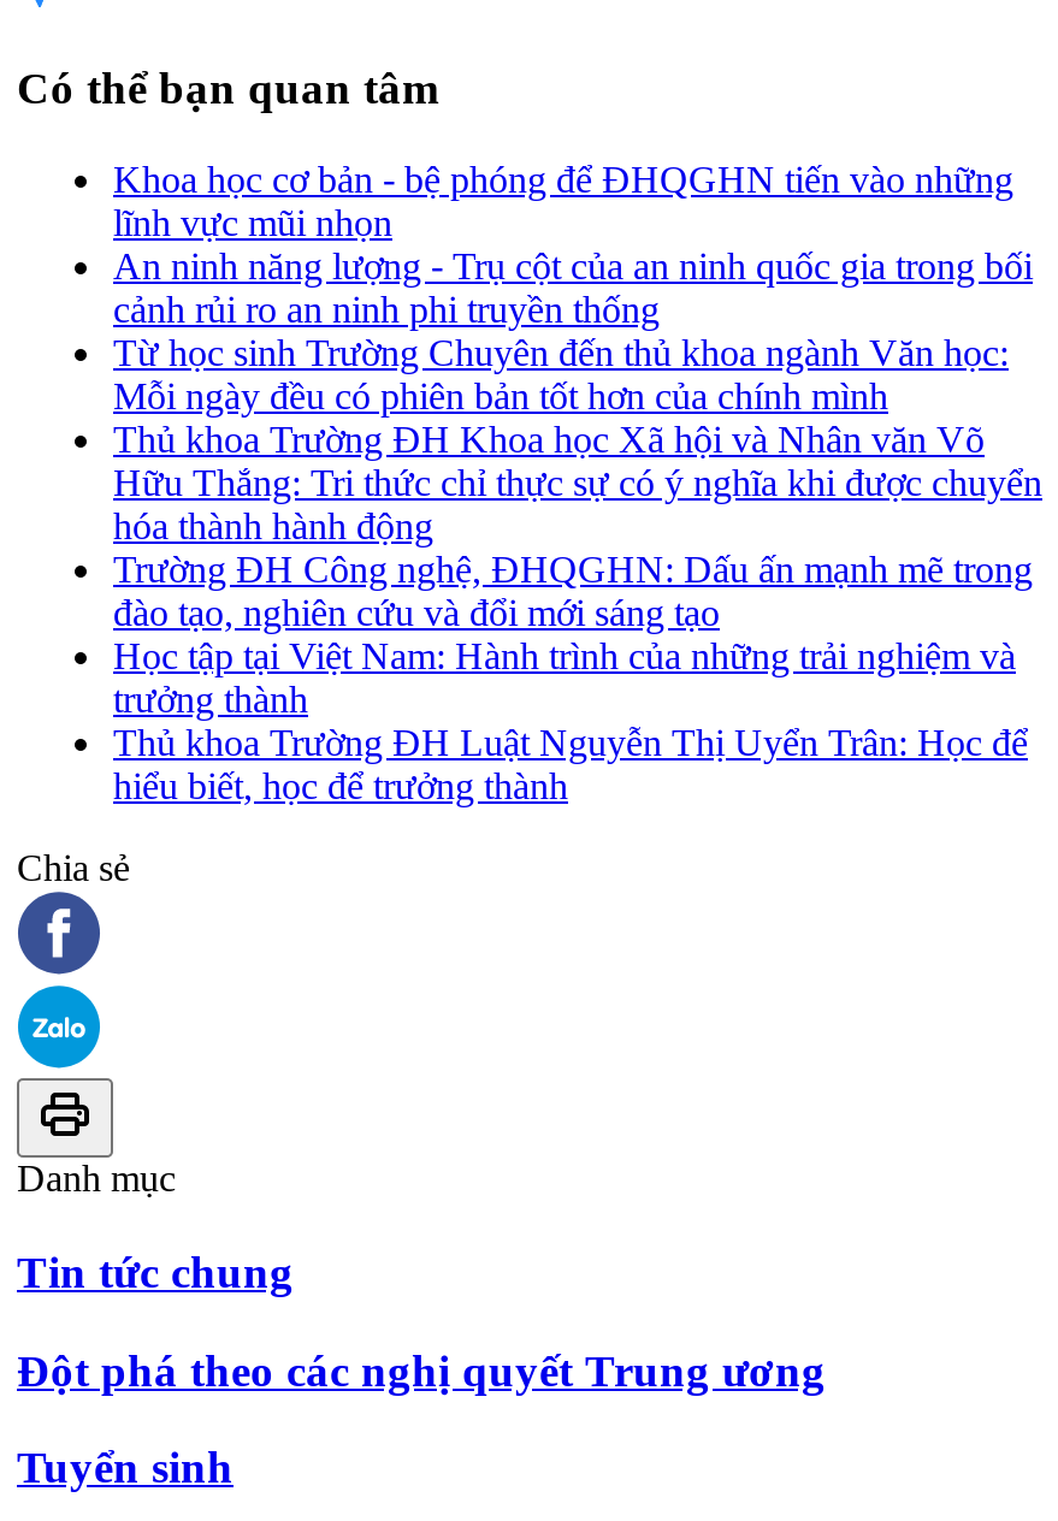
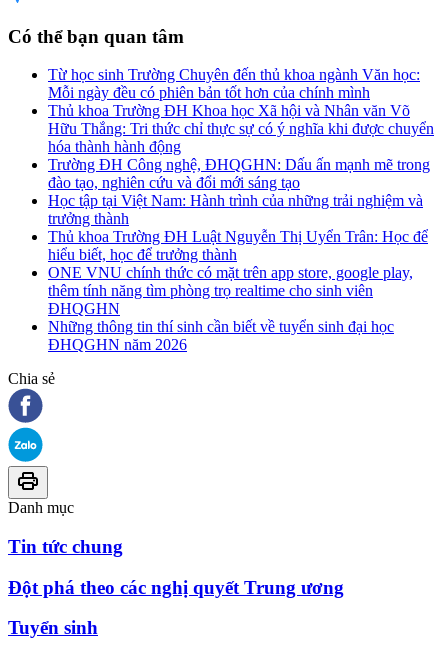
- Khoa học cơ bản - bệ phóng để ĐHQGHN tiến vào những
- lĩnh vực mũi nhọn
- An ninh năng lượng - Trụ cột của an ninh quốc gia trong bối
- cảnh rủi ro an ninh phi truyền thống

moved up: Từ học sinh Trường Chuyên đến thủ khoa ngành Văn học: | Mỗi ngày đều có phiên bản tốt hơn của chính mình | Thủ khoa Trường ĐH Khoa học Xã hội và Nhân văn Võ | ... | Thủ khoa Trường ĐH Luật Nguyễn Thị Uyển Trân: Học để | hiểu biết, học để trưởng thành

+ ONE VNU chính thức có mặt trên app store, google play,
+ thêm tính năng tìm phòng trọ realtime cho sinh viên
+ ĐHQGHN
+ Những thông tin thí sinh cần biết về tuyển sinh đại học
+ ĐHQGHN năm 2026
